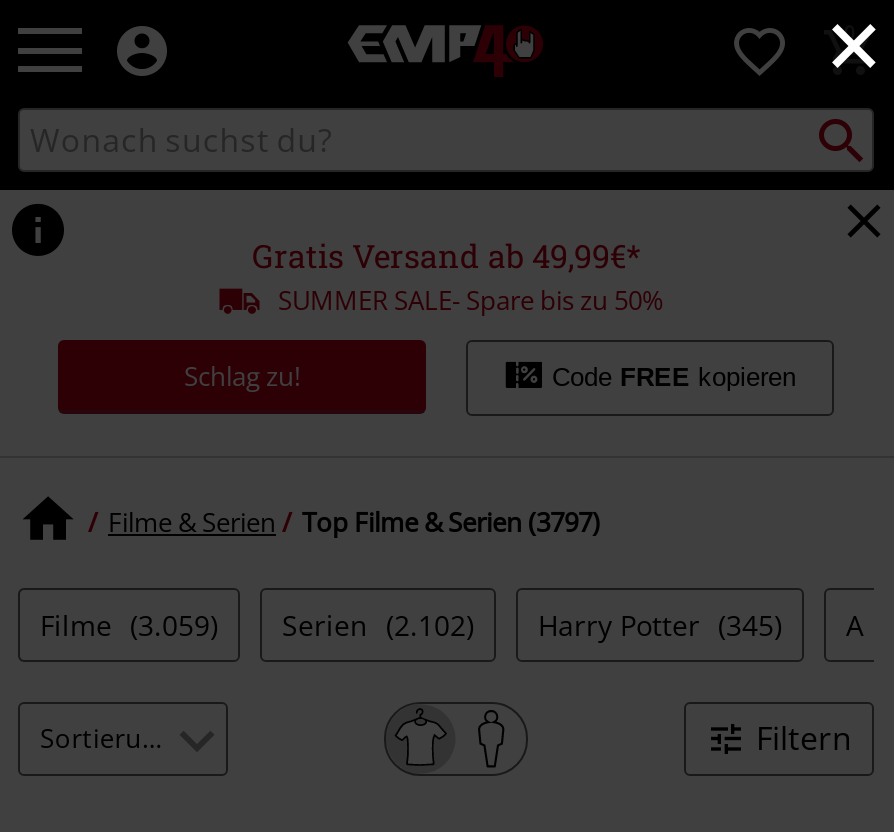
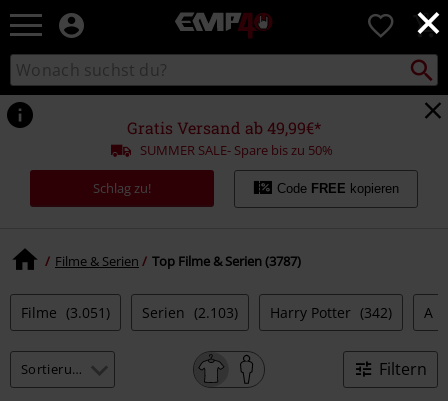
- Top Filme & Serien (3797)
+ Top Filme & Serien (3787)

- Filme (3.059)
+ Filme (3.051)

- Serien (2.102)
+ Serien (2.103)

- Harry Potter (345)
+ Harry Potter (342)
